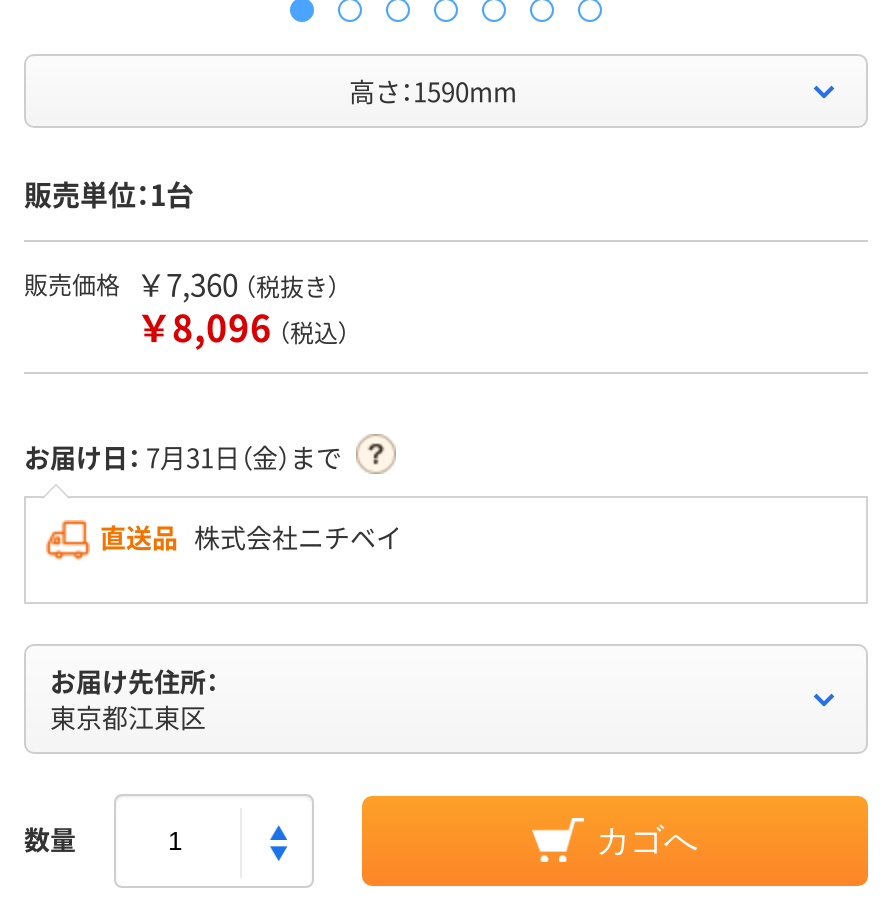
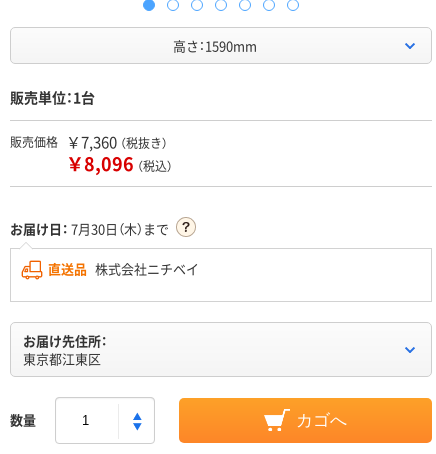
- お届け日：7月31日（金）まで
+ お届け日：7月30日（木）まで
